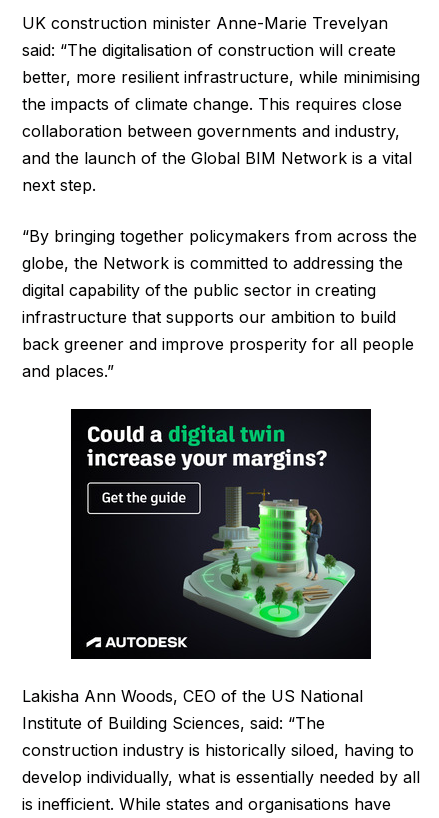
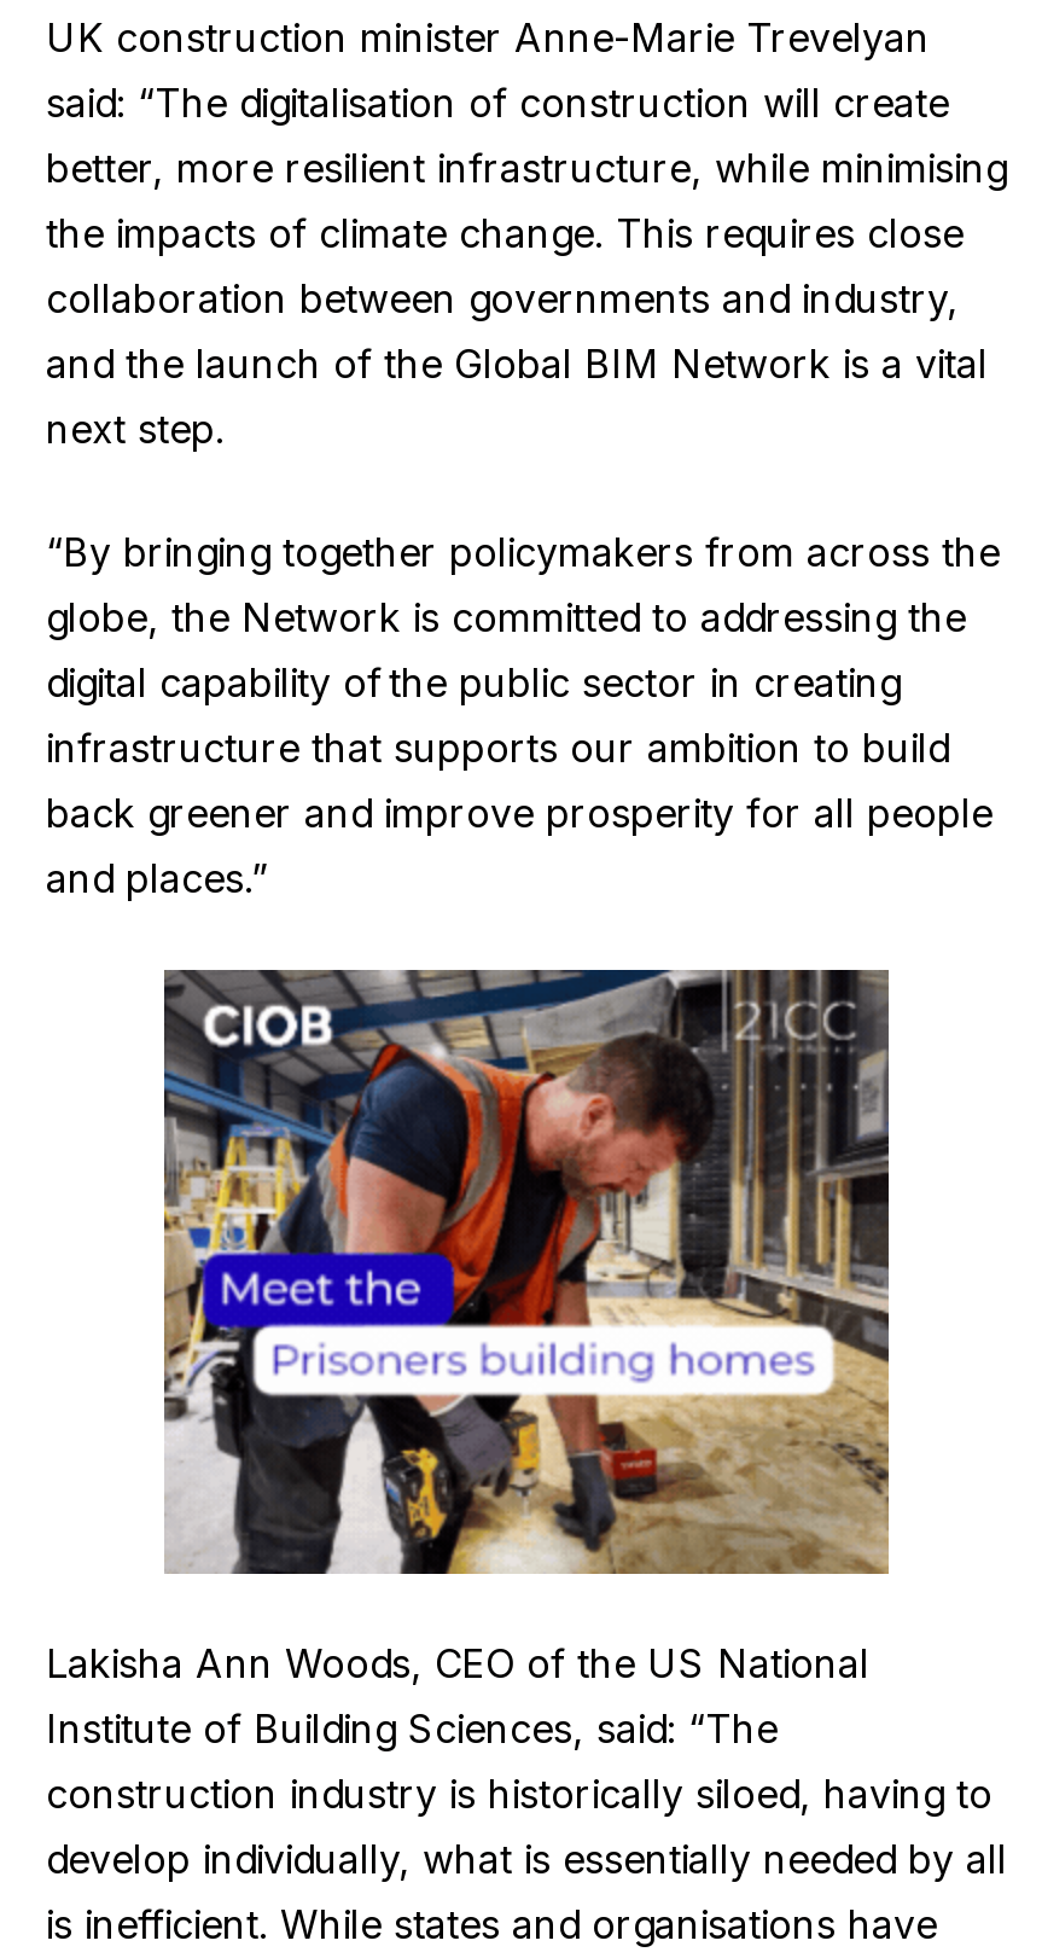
- [image]
+ [image]
